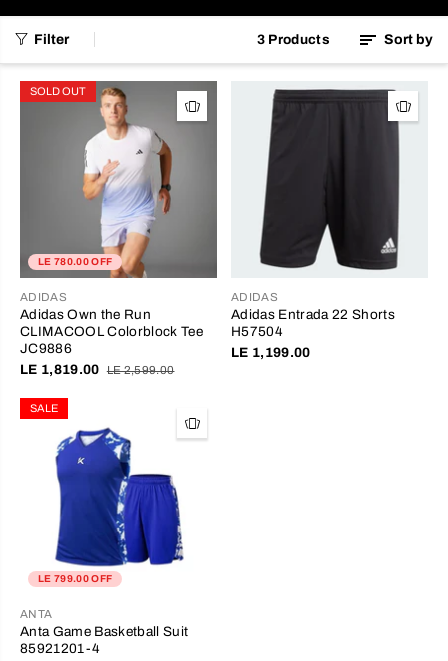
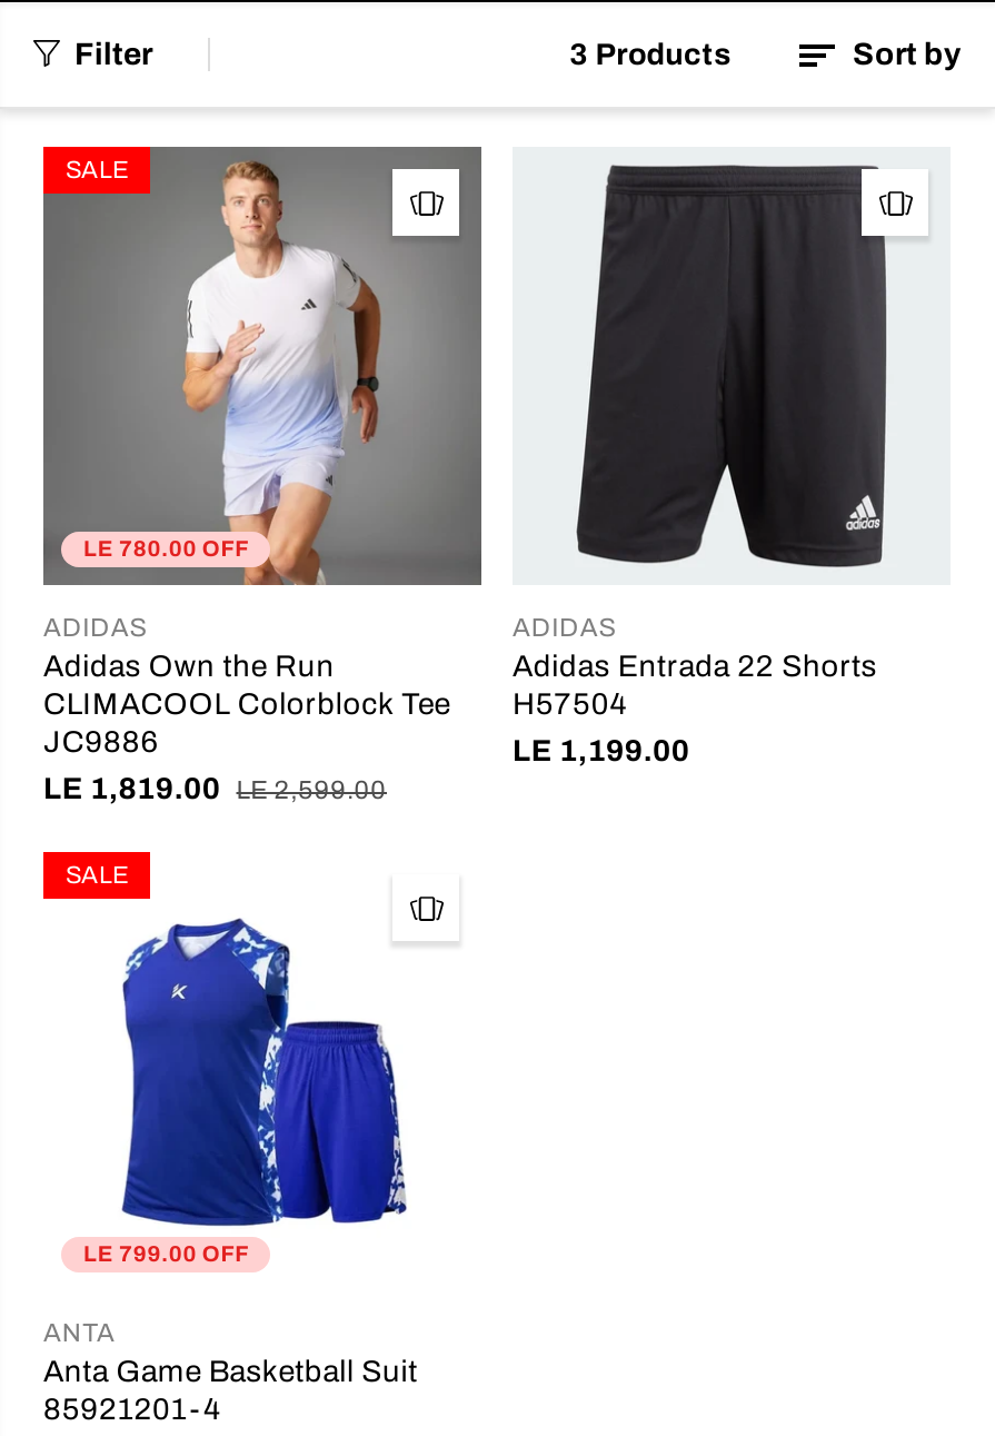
- SOLD OUT
+ SALE
